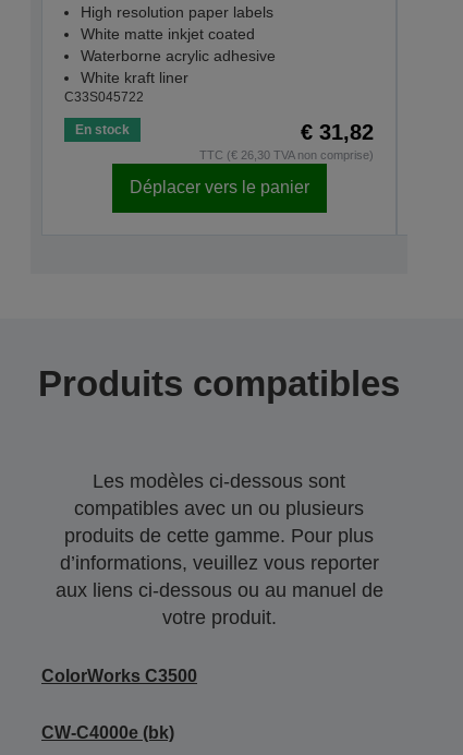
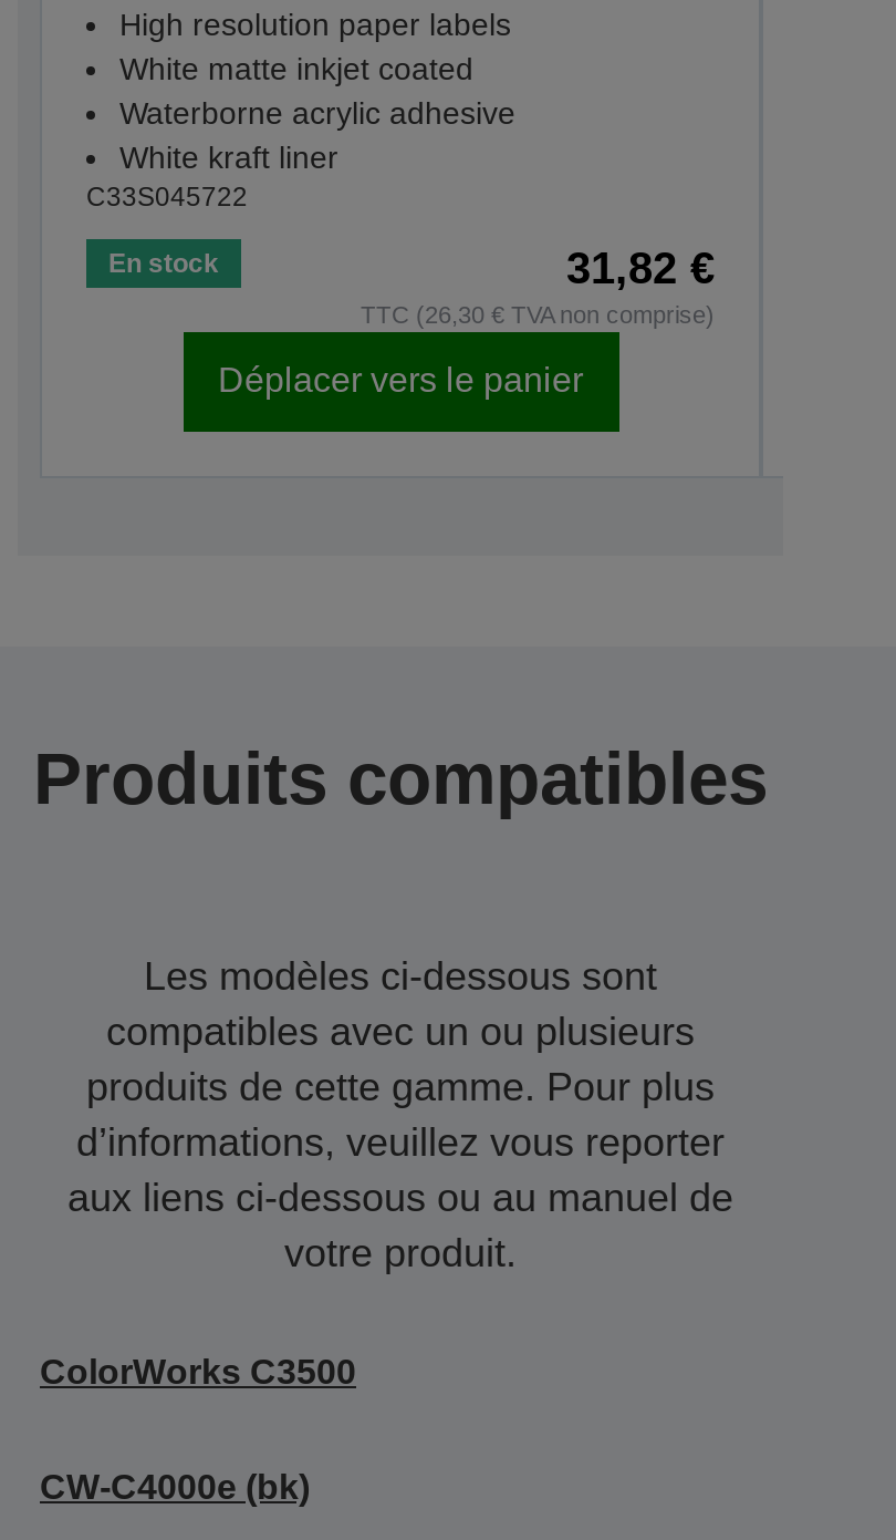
- € 31,82
+ 31,82 €

- TTC (€ 26,30 TVA non comprise)
+ TTC (26,30 € TVA non comprise)
